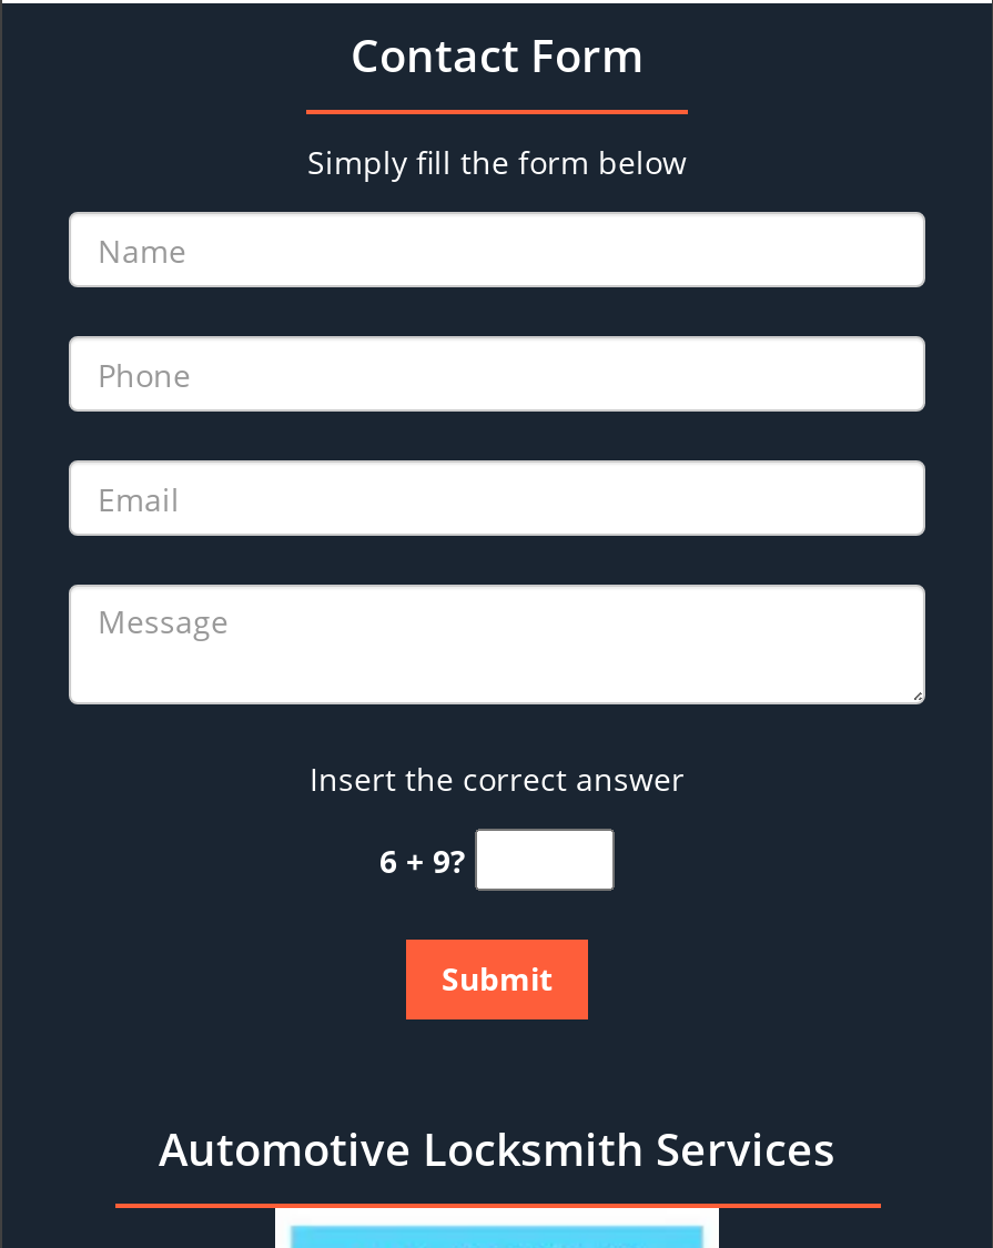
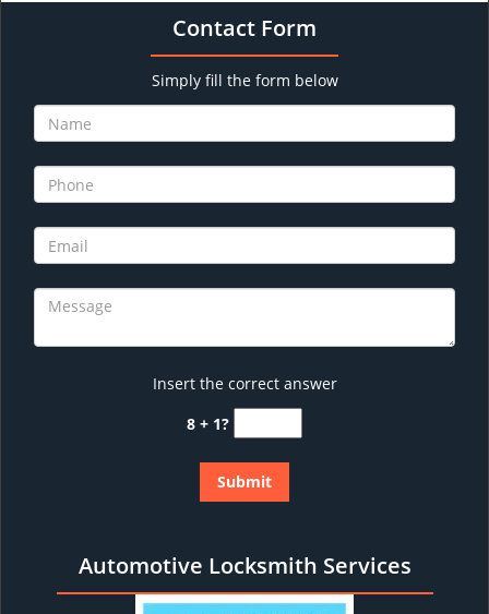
- 6 + 9?
+ 8 + 1?
